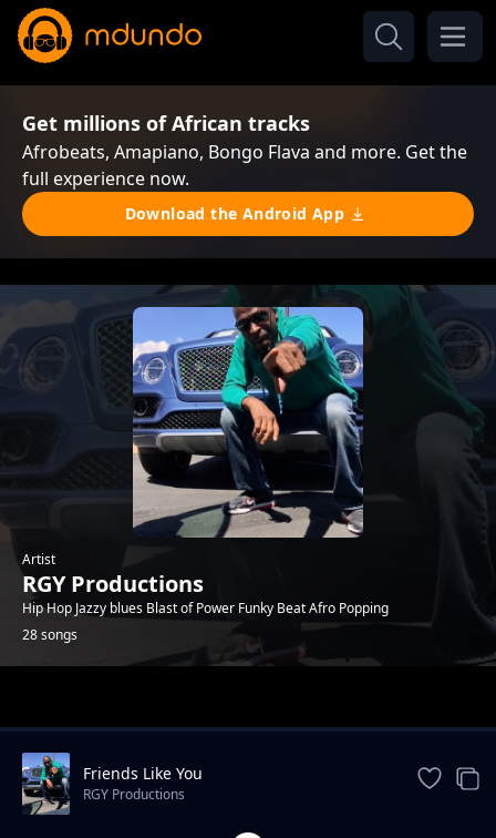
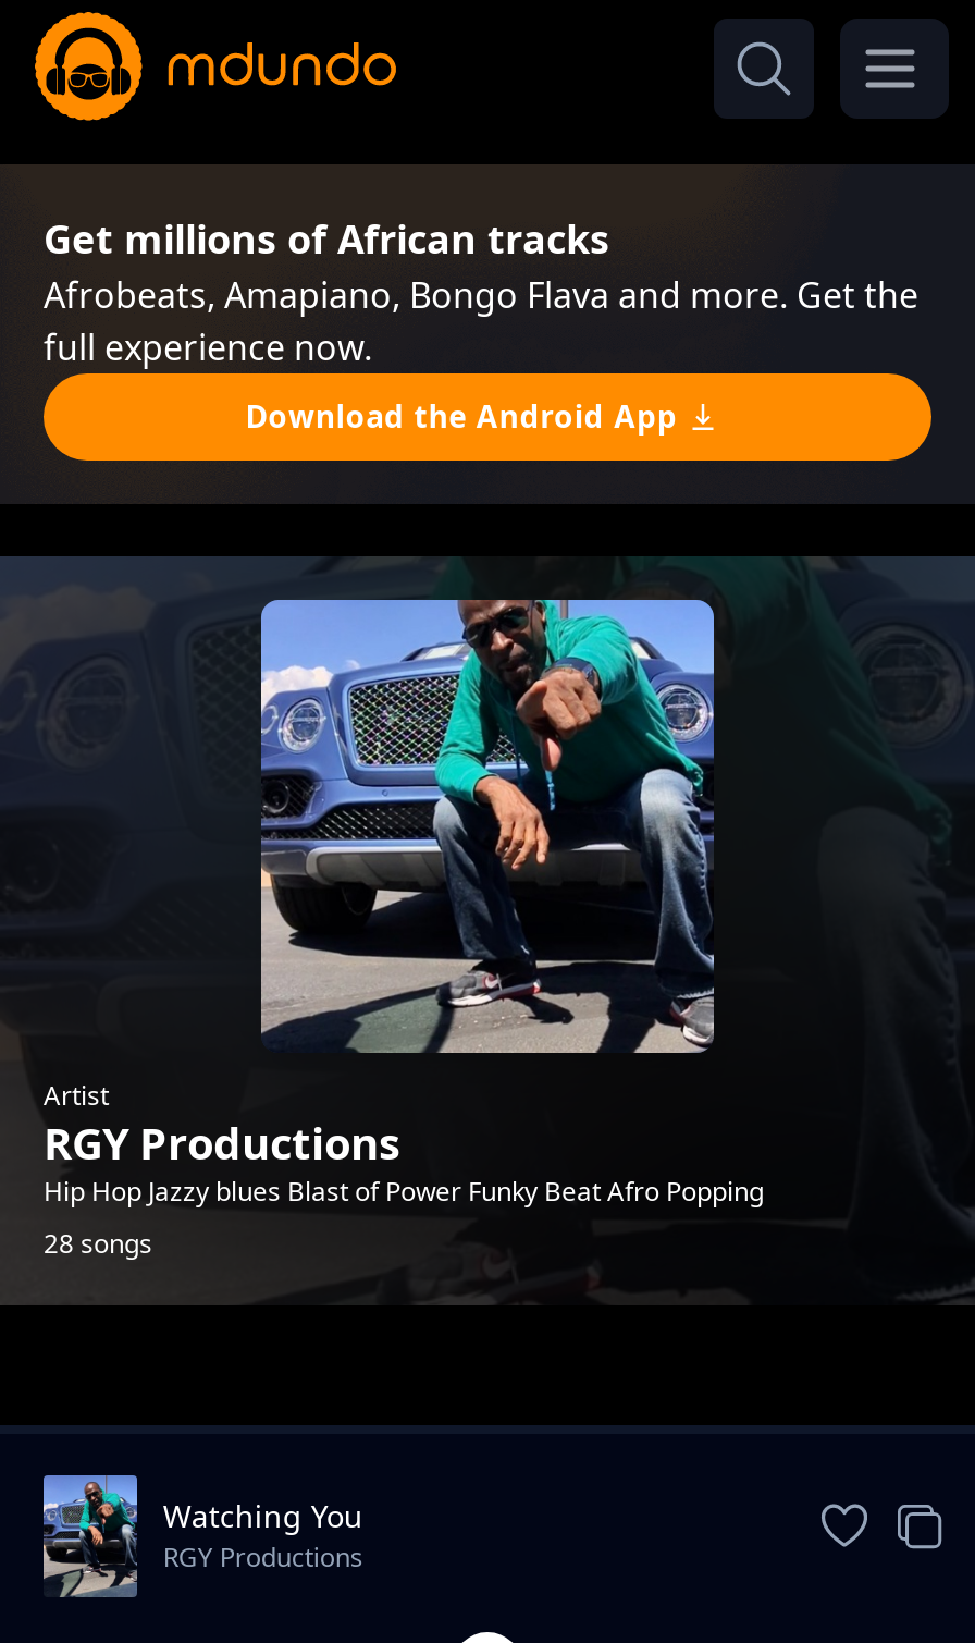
- Friends Like You
+ Watching You
